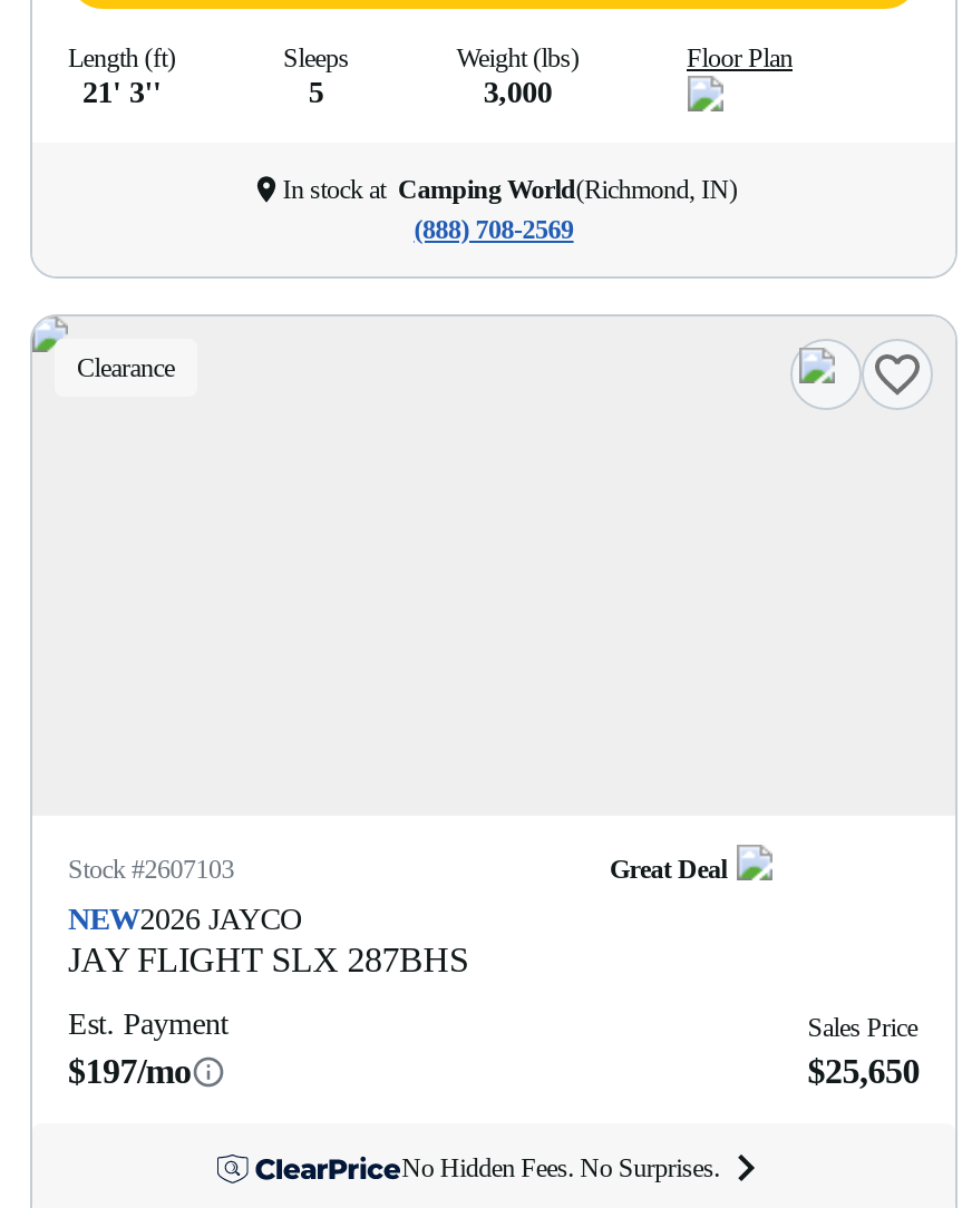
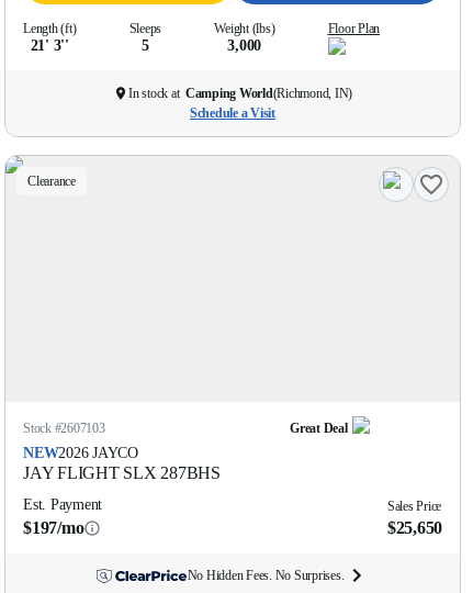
- (888) 708-2569
+ Schedule a Visit
